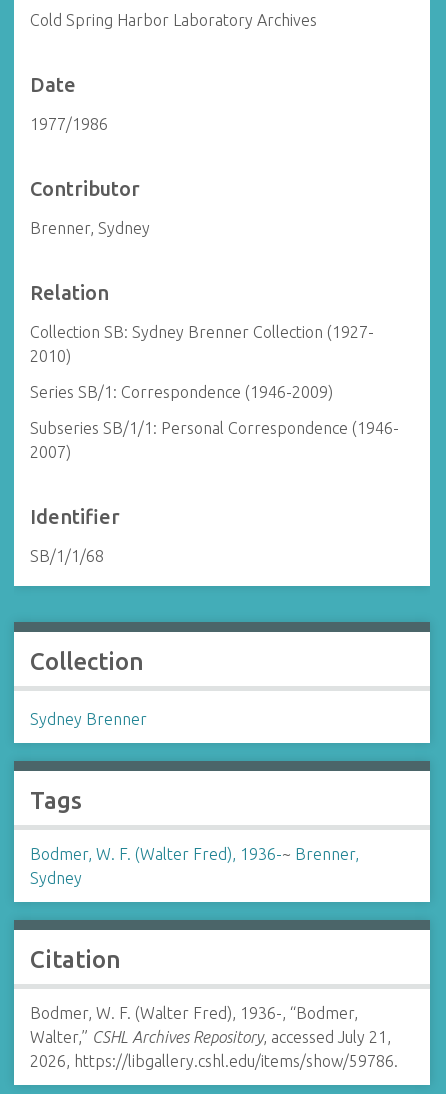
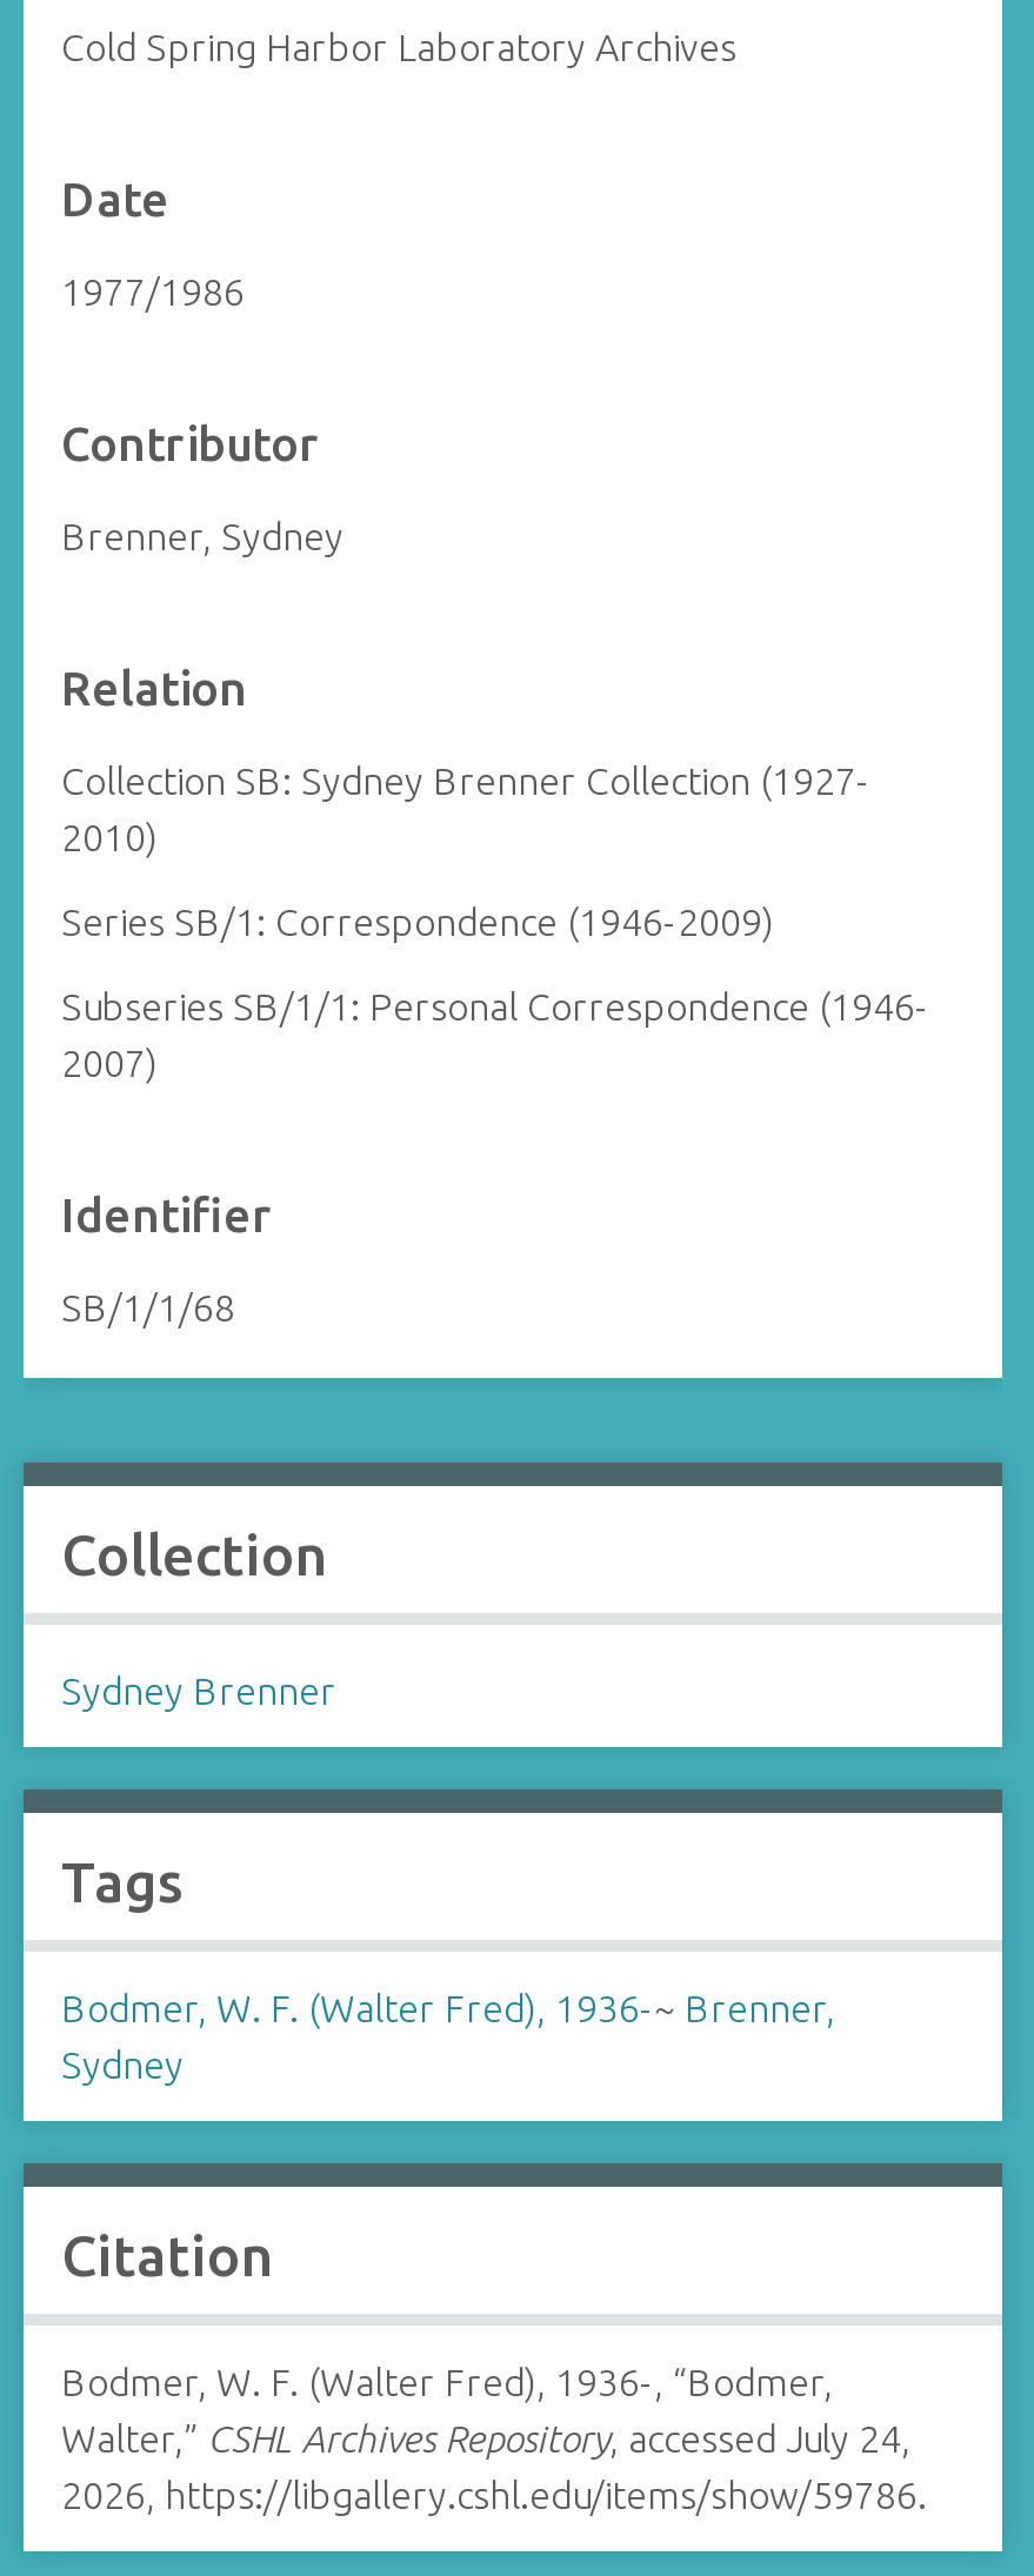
- Walter,” CSHL Archives Repository, accessed July 21,
+ Walter,” CSHL Archives Repository, accessed July 24,
